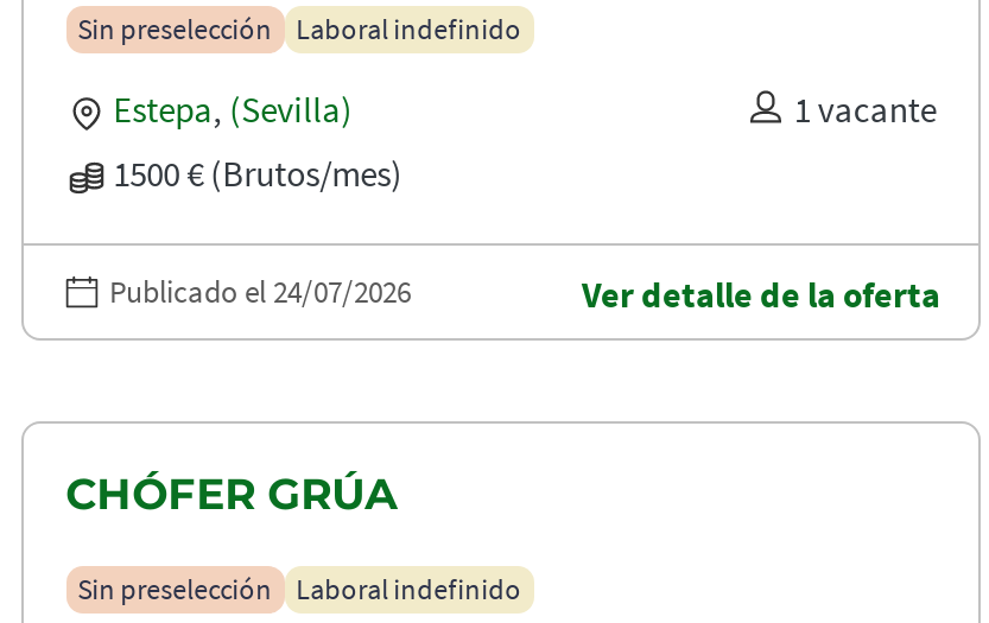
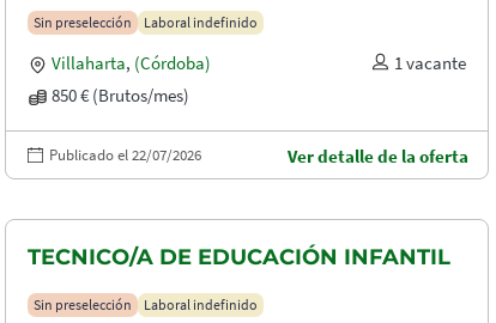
- Estepa, (Sevilla)
+ Villaharta, (Córdoba)

- 1500 € (Brutos/mes)
+ 850 € (Brutos/mes)

- Publicado el 24/07/2026
+ Publicado el 22/07/2026

- CHÓFER GRÚA
+ TECNICO/A DE EDUCACIÓN INFANTIL
